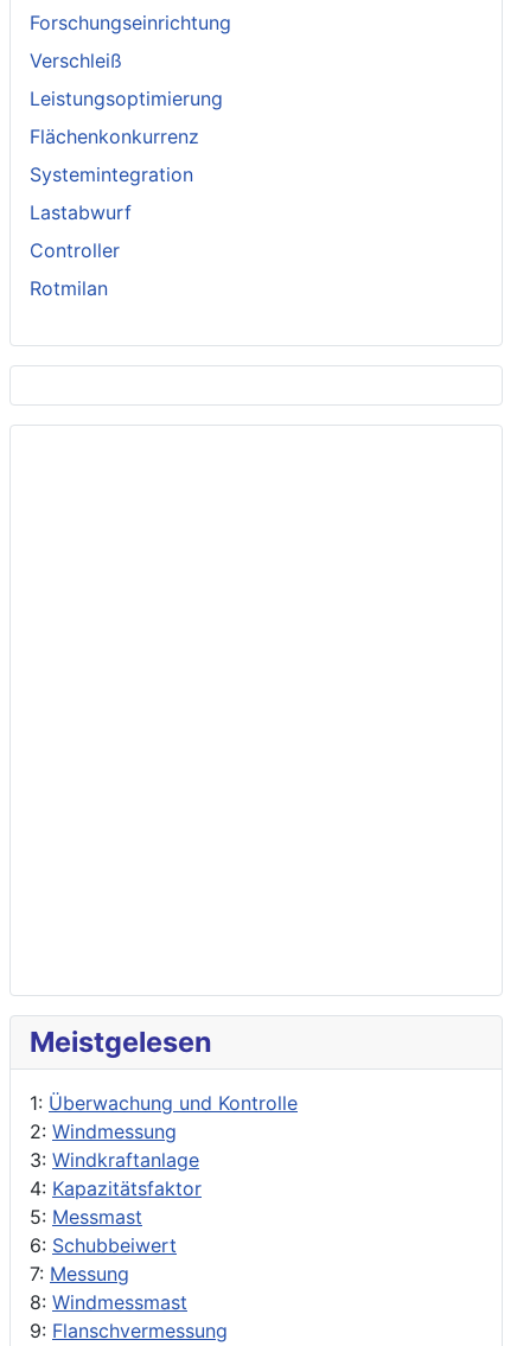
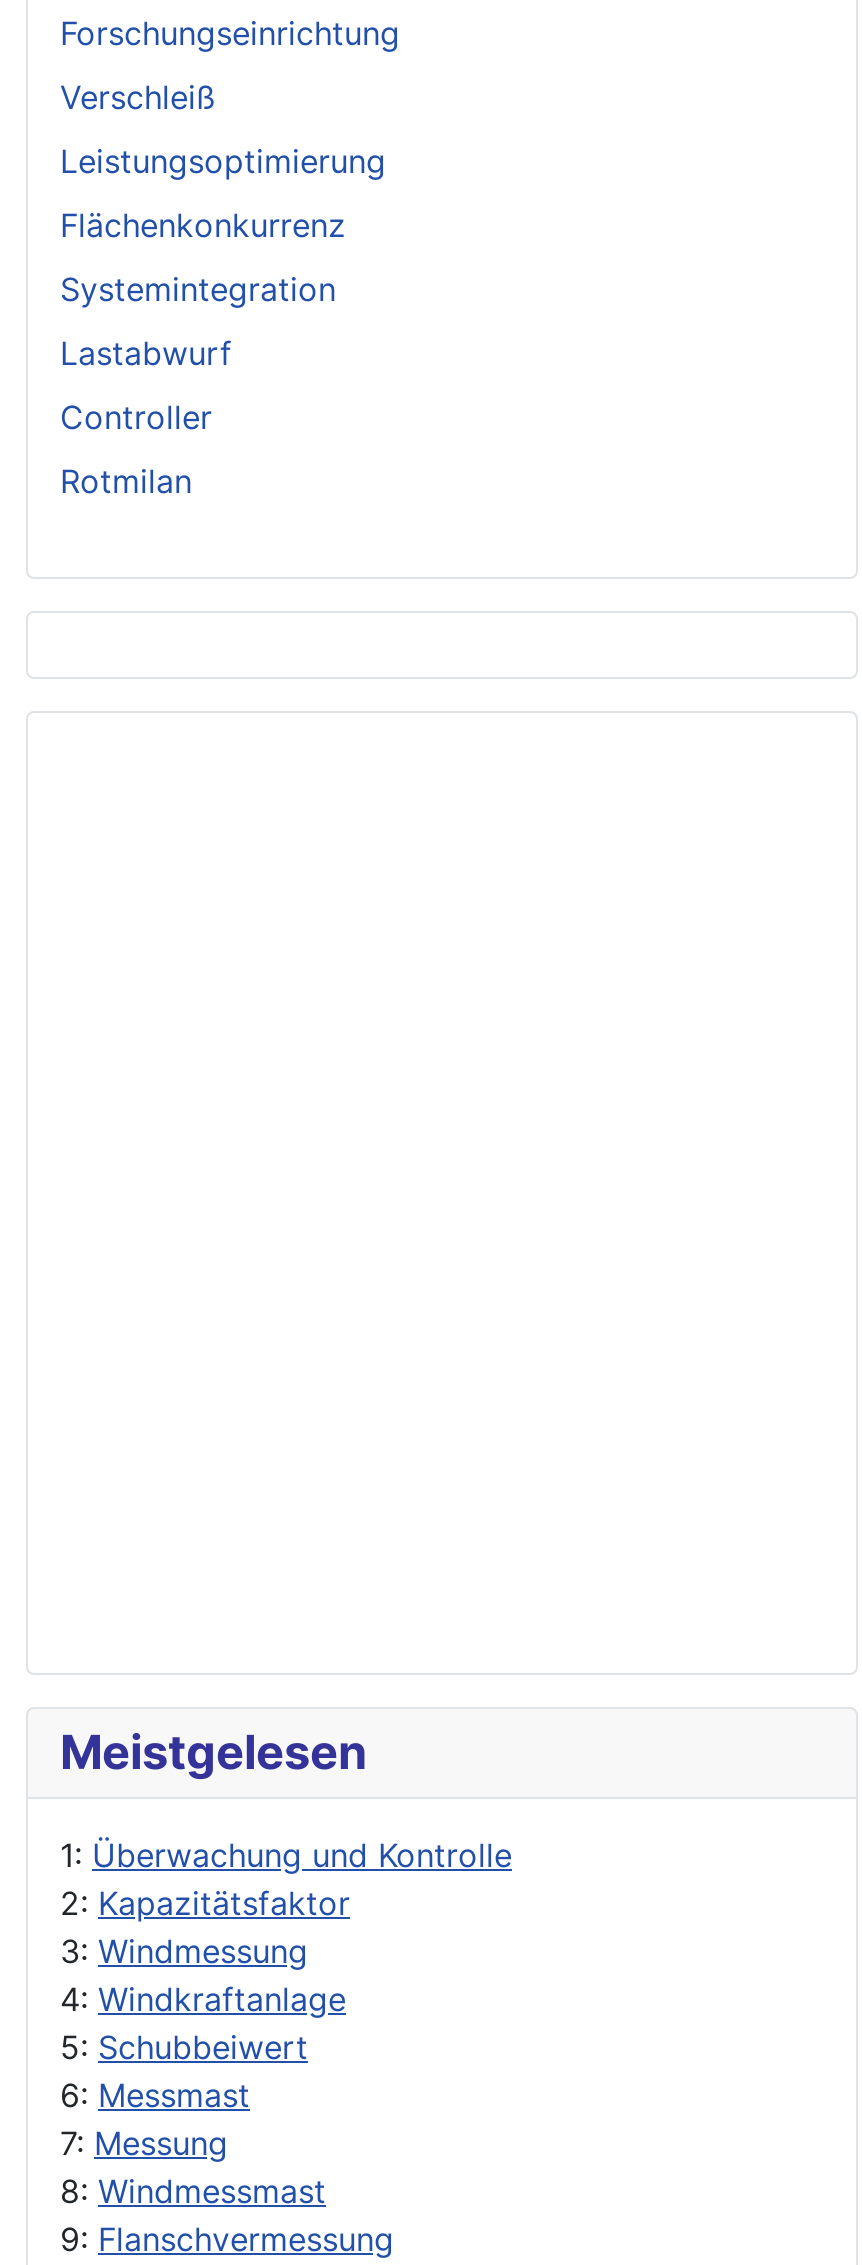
- 2: Windmessung
- 3: Windkraftanlage
- 4: Kapazitätsfaktor
- 5: Messmast
- 6: Schubbeiwert
+ 2: Kapazitätsfaktor
+ 3: Windmessung
+ 4: Windkraftanlage
+ 5: Schubbeiwert
+ 6: Messmast
